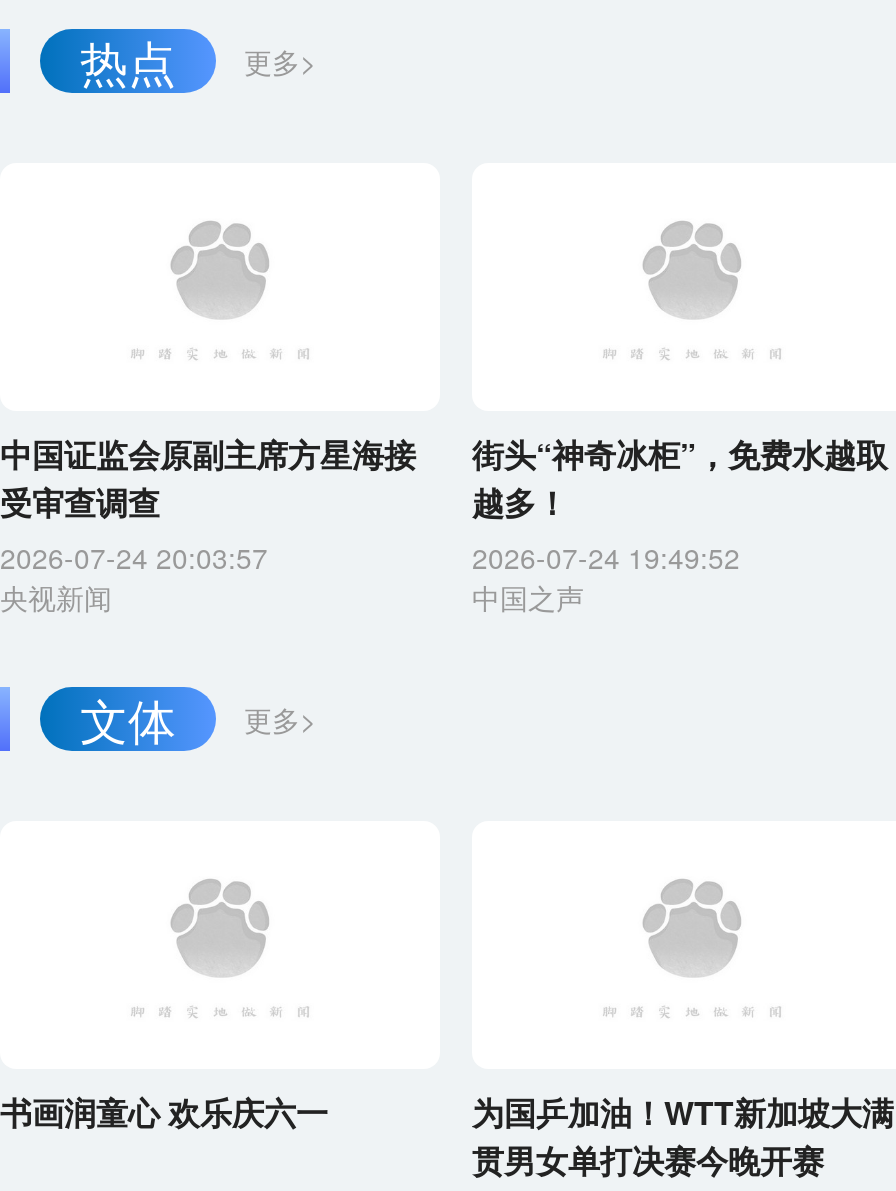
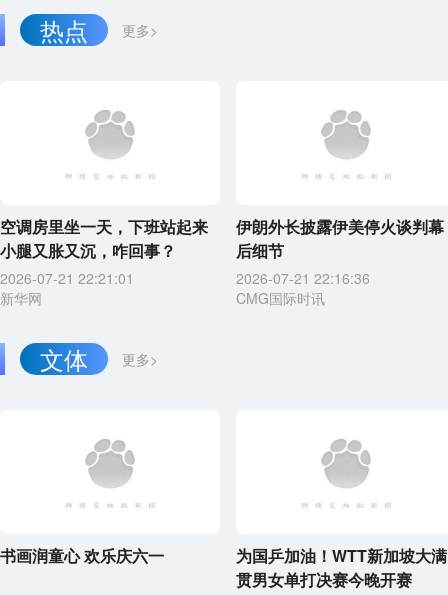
- 中国证监会原副主席方星海接
- 受审查调查
- 2026-07-24 20:03:57
- 央视新闻
+ 空调房里坐一天，下班站起来
+ 小腿又胀又沉，咋回事？
+ 2026-07-21 22:21:01
+ 新华网

- 街头“神奇冰柜”，免费水越取
- 越多！
- 2026-07-24 19:49:52
- 中国之声
+ 伊朗外长披露伊美停火谈判幕
+ 后细节
+ 2026-07-21 22:16:36
+ CMG国际时讯
